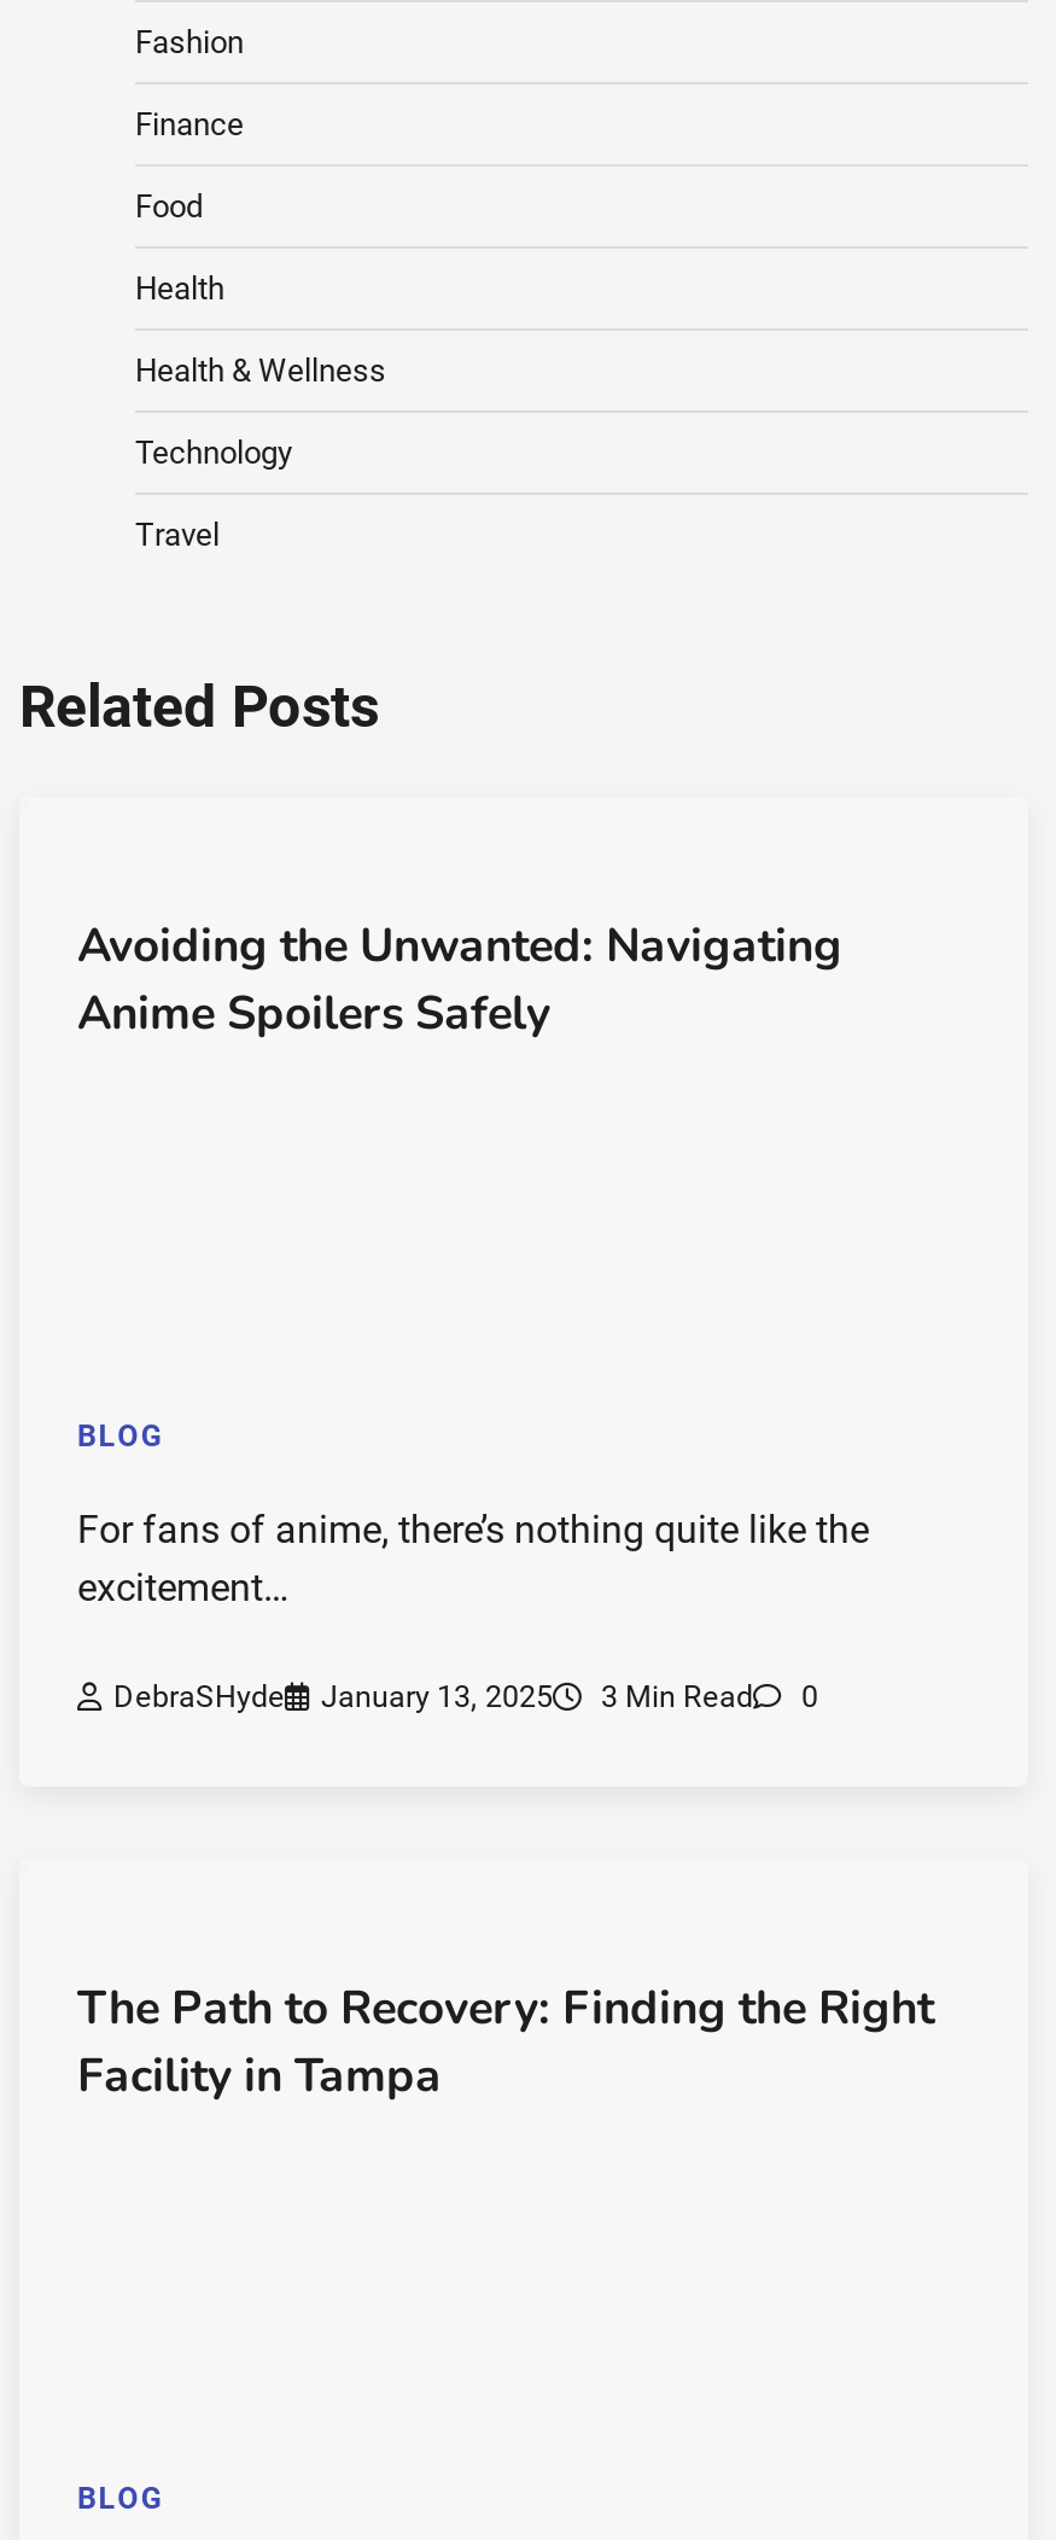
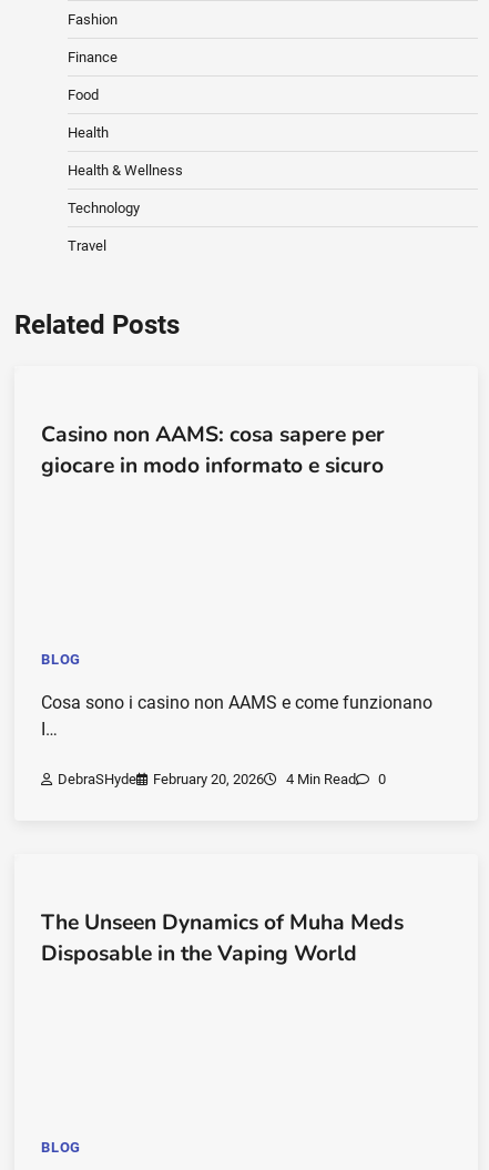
- Avoiding the Unwanted: Navigating
- Anime Spoilers Safely
+ Casino non AAMS: cosa sapere per
+ giocare in modo informato e sicuro

- For fans of anime, there’s nothing quite like the
- excitement…
+ Cosa sono i casino non AAMS e come funzionano
+ I…

- January 13, 2025
- 3 Min Read
+ February 20, 2026
+ 4 Min Read

- The Path to Recovery: Finding the Right
- Facility in Tampa
+ The Unseen Dynamics of Muha Meds
+ Disposable in the Vaping World
